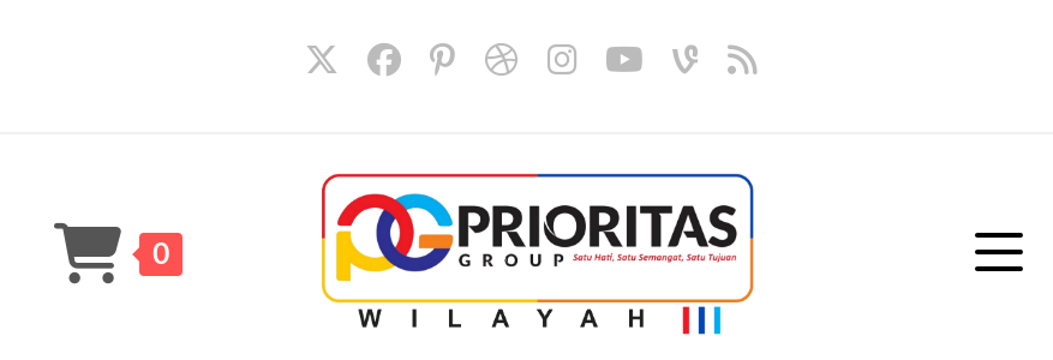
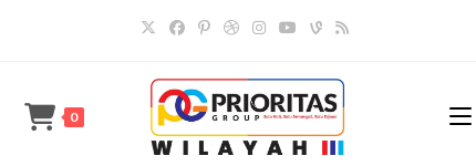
- [image]
+ [image]
